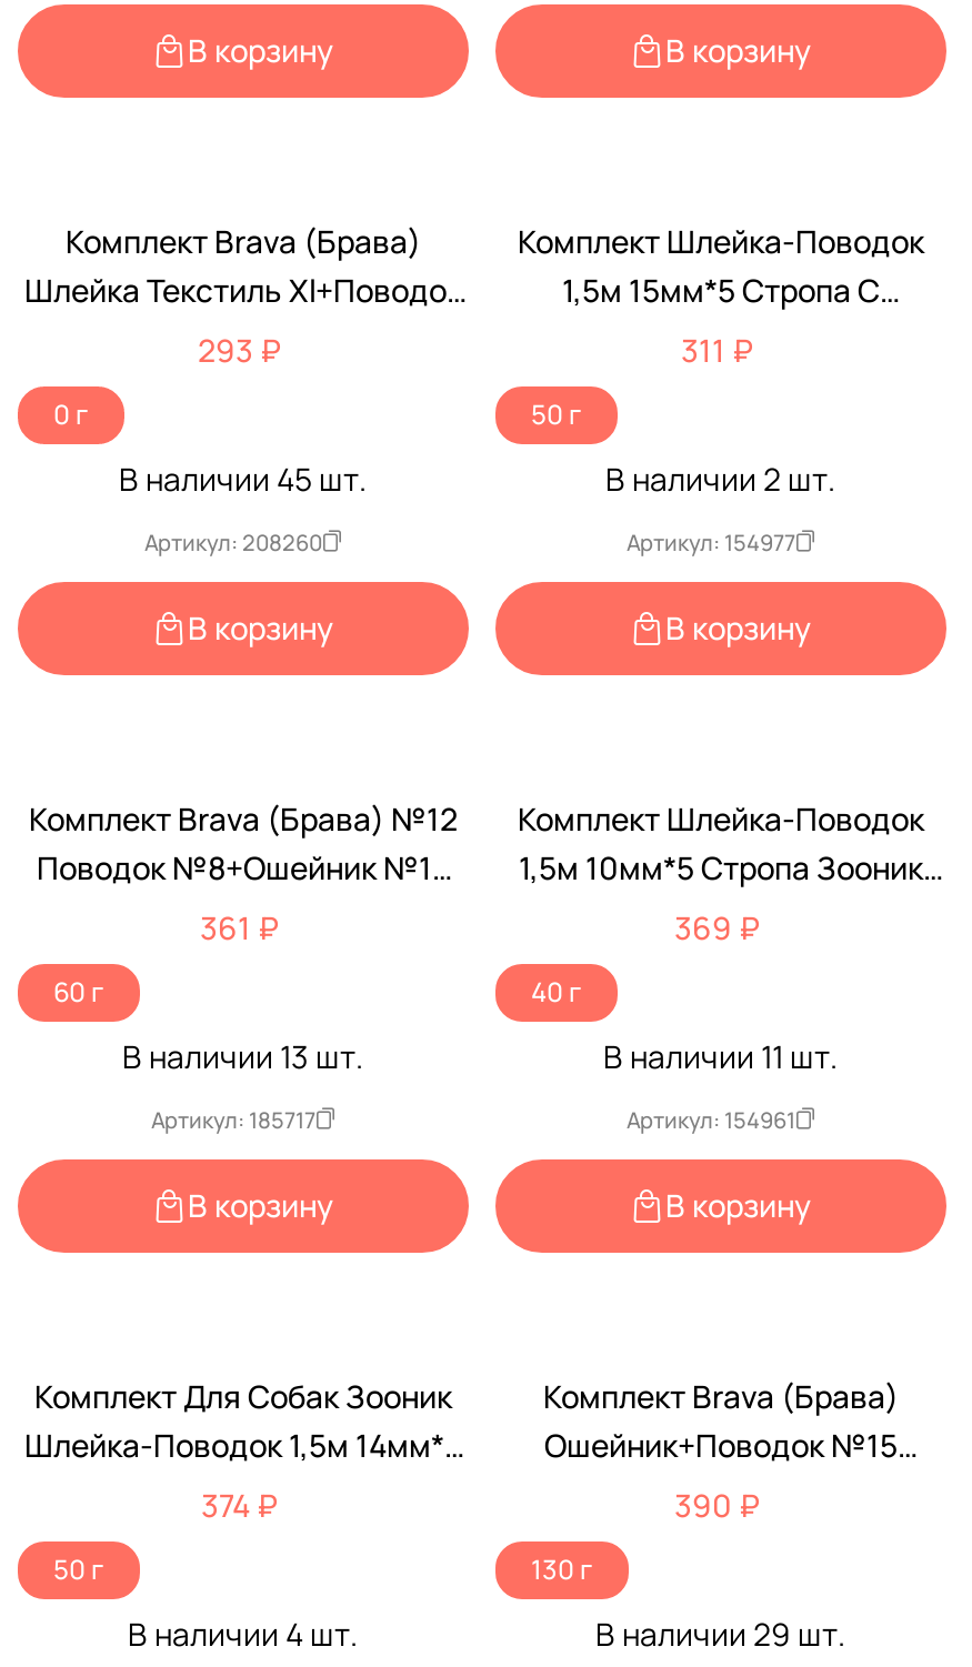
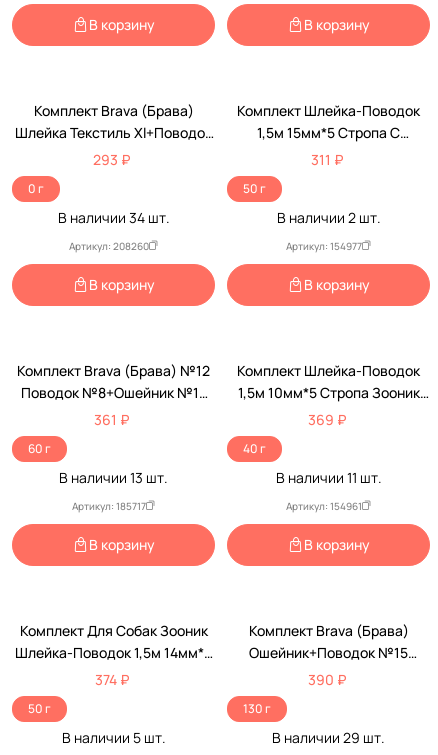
- В наличии 45 шт.
+ В наличии 34 шт.

- В наличии 4 шт.
+ В наличии 5 шт.
